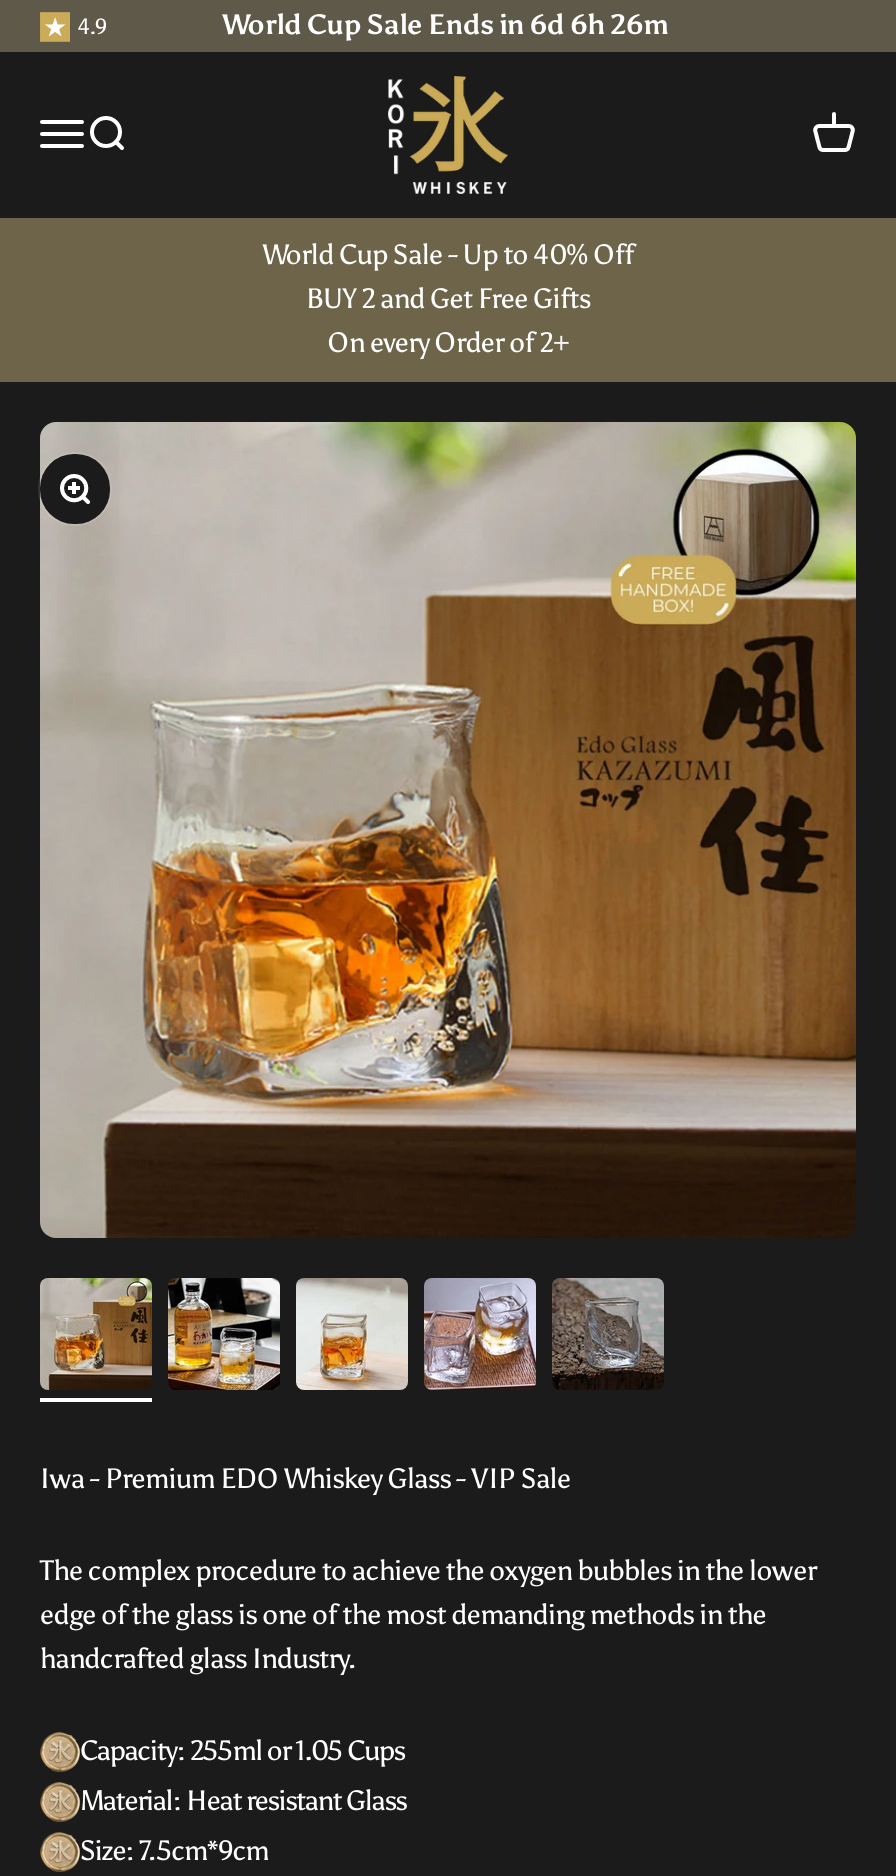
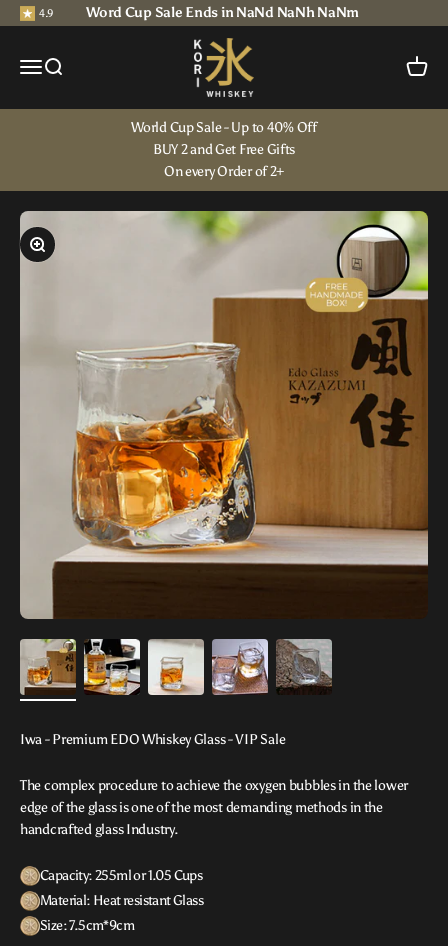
- World Cup Sale Ends in 6d 6h 26m
+ Word Cup Sale Ends in NaNd NaNh NaNm
